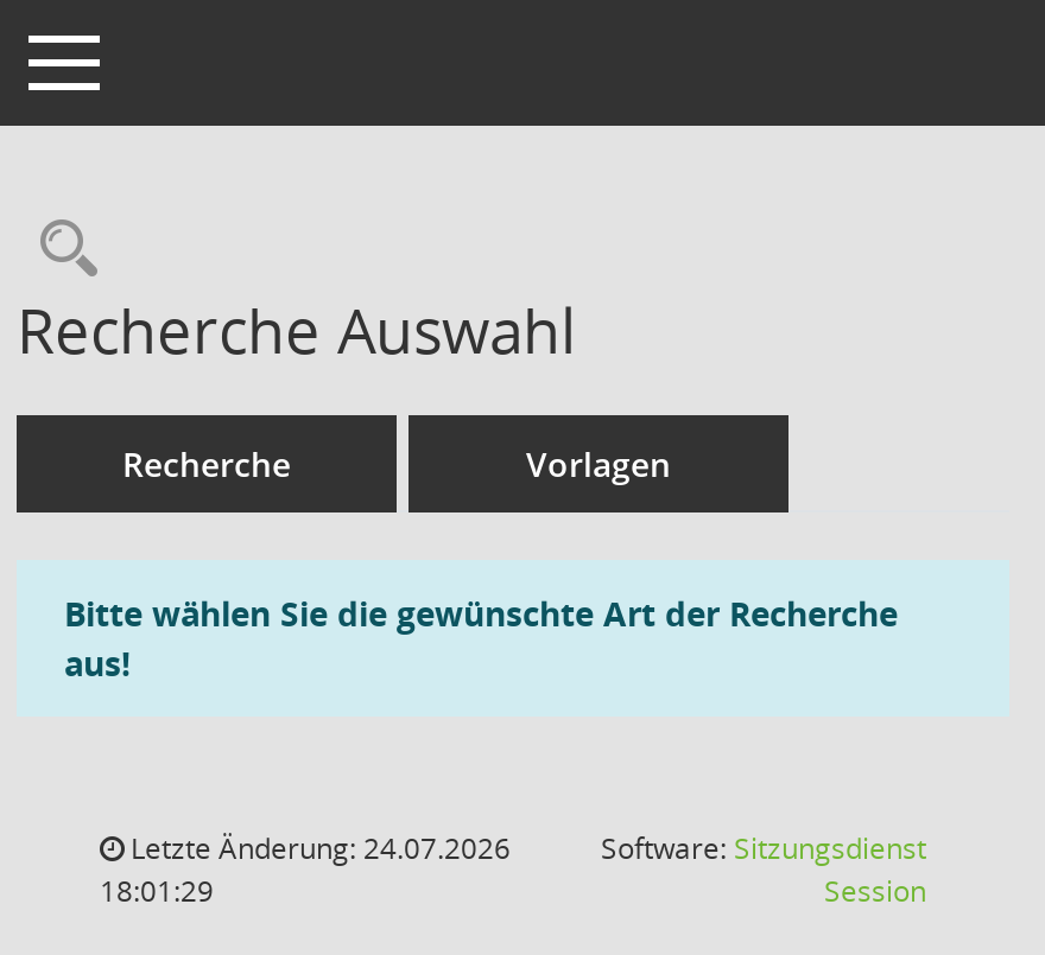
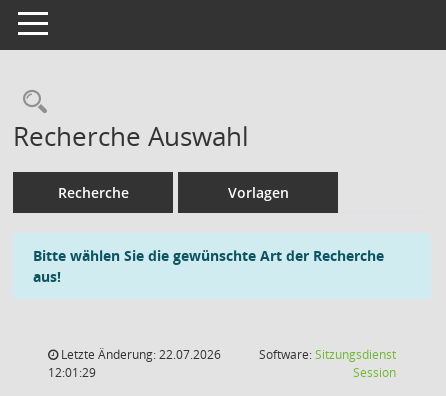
- Letzte Änderung: 24.07.2026
+ Letzte Änderung: 22.07.2026

- 18:01:29
+ 12:01:29
